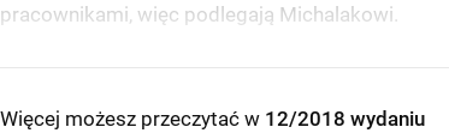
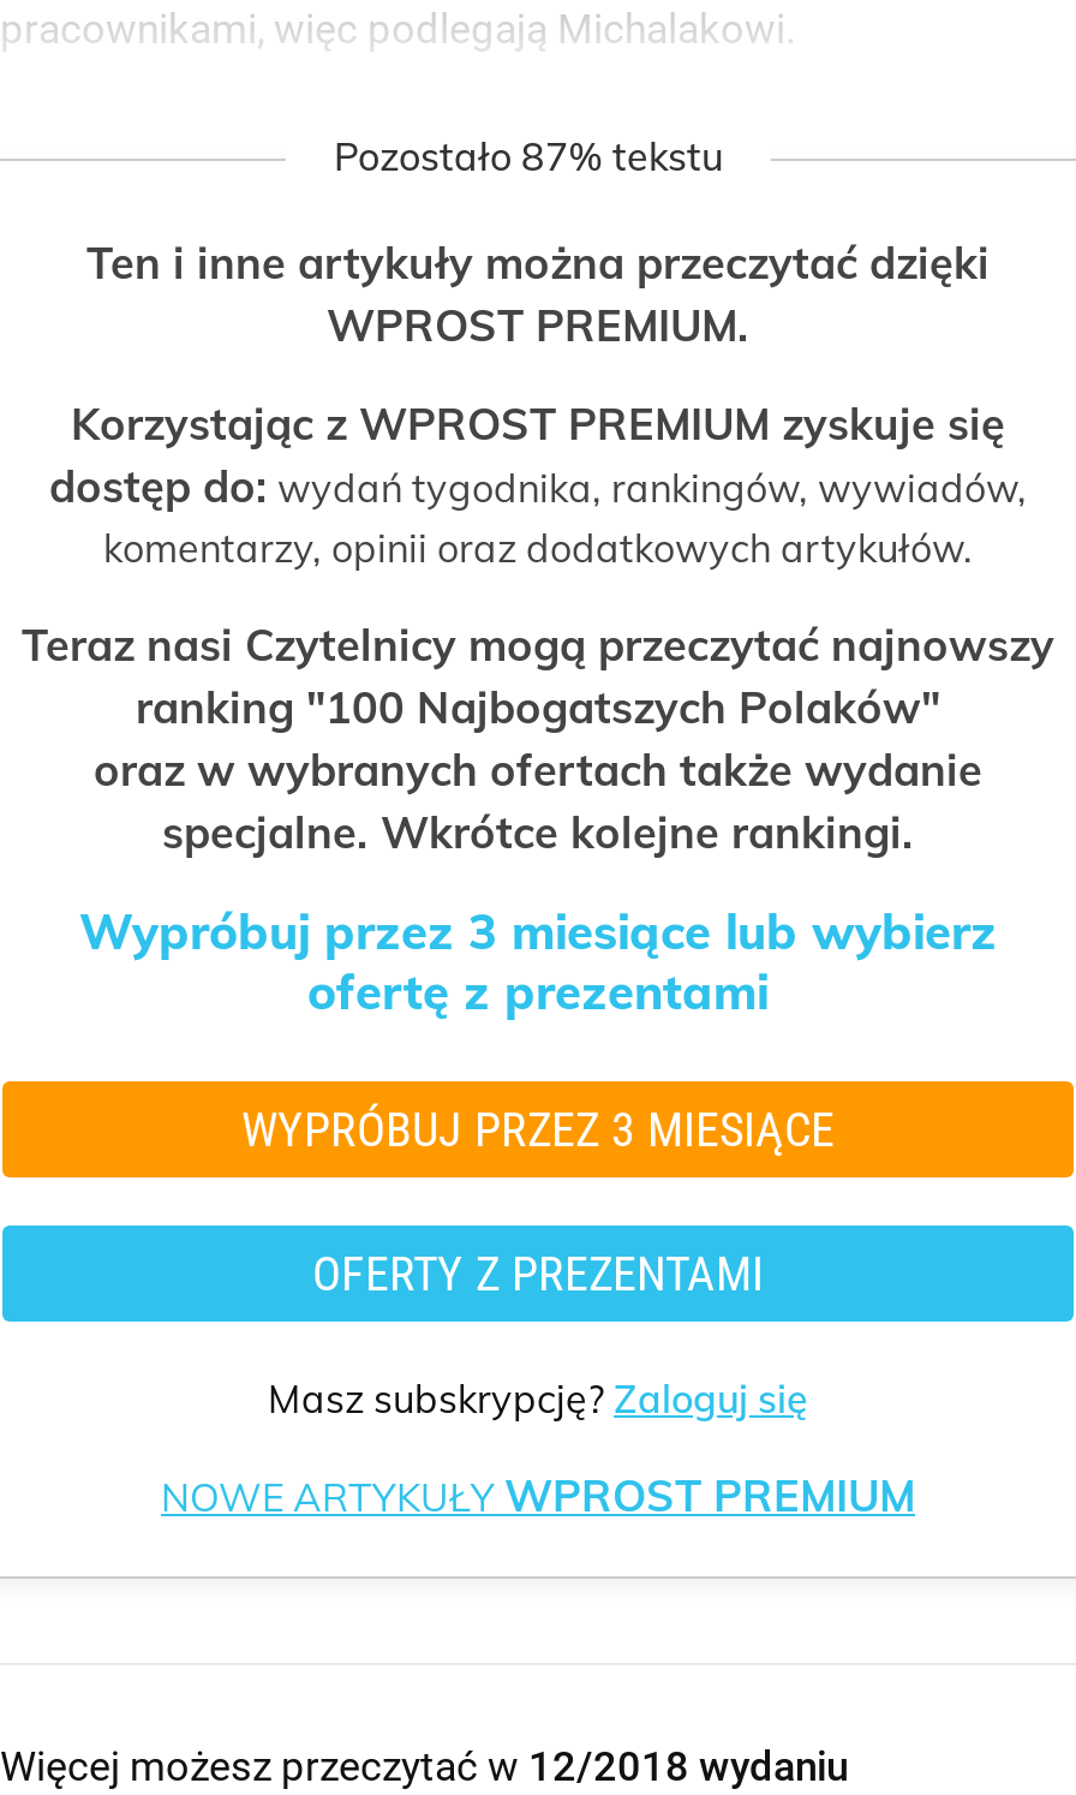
+ Pozostało 87% tekstu
+ Ten i inne artykuły można przeczytać dzięki
+ WPROST PREMIUM.
+ Korzystając z WPROST PREMIUM zyskuje się
+ dostęp do: wydań tygodnika, rankingów, wywiadów,
+ komentarzy, opinii oraz dodatkowych artykułów.
+ Teraz nasi Czytelnicy mogą przeczytać najnowszy
+ ranking "100 Najbogatszych Polaków"
+ oraz w wybranych ofertach także wydanie
+ specjalne. Wkrótce kolejne rankingi.
+ Wypróbuj przez 3 miesiące lub wybierz
+ ofertę z prezentami
+ WYPRÓBUJ PRZEZ 3 MIESIĄCE
+ OFERTY Z PREZENTAMI
+ Masz subskrypcję? Zaloguj się
+ NOWE ARTYKUŁY WPROST PREMIUM
